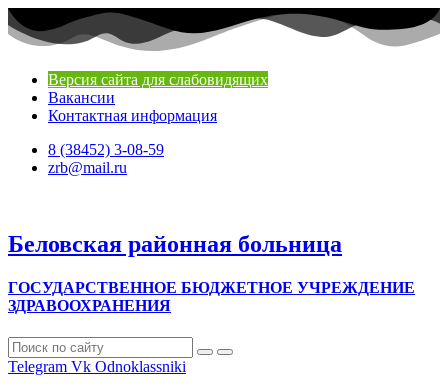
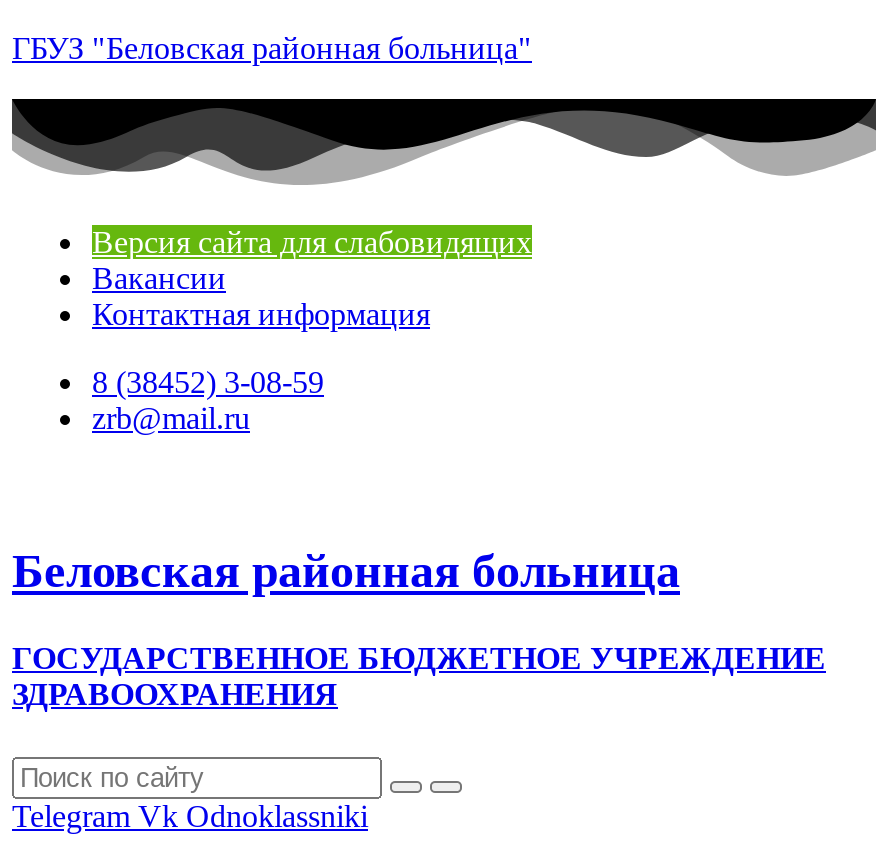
+ ГБУЗ "Беловская районная больница"
